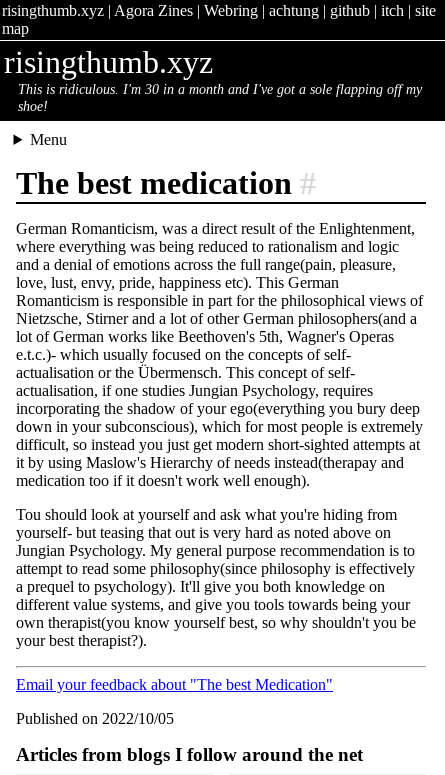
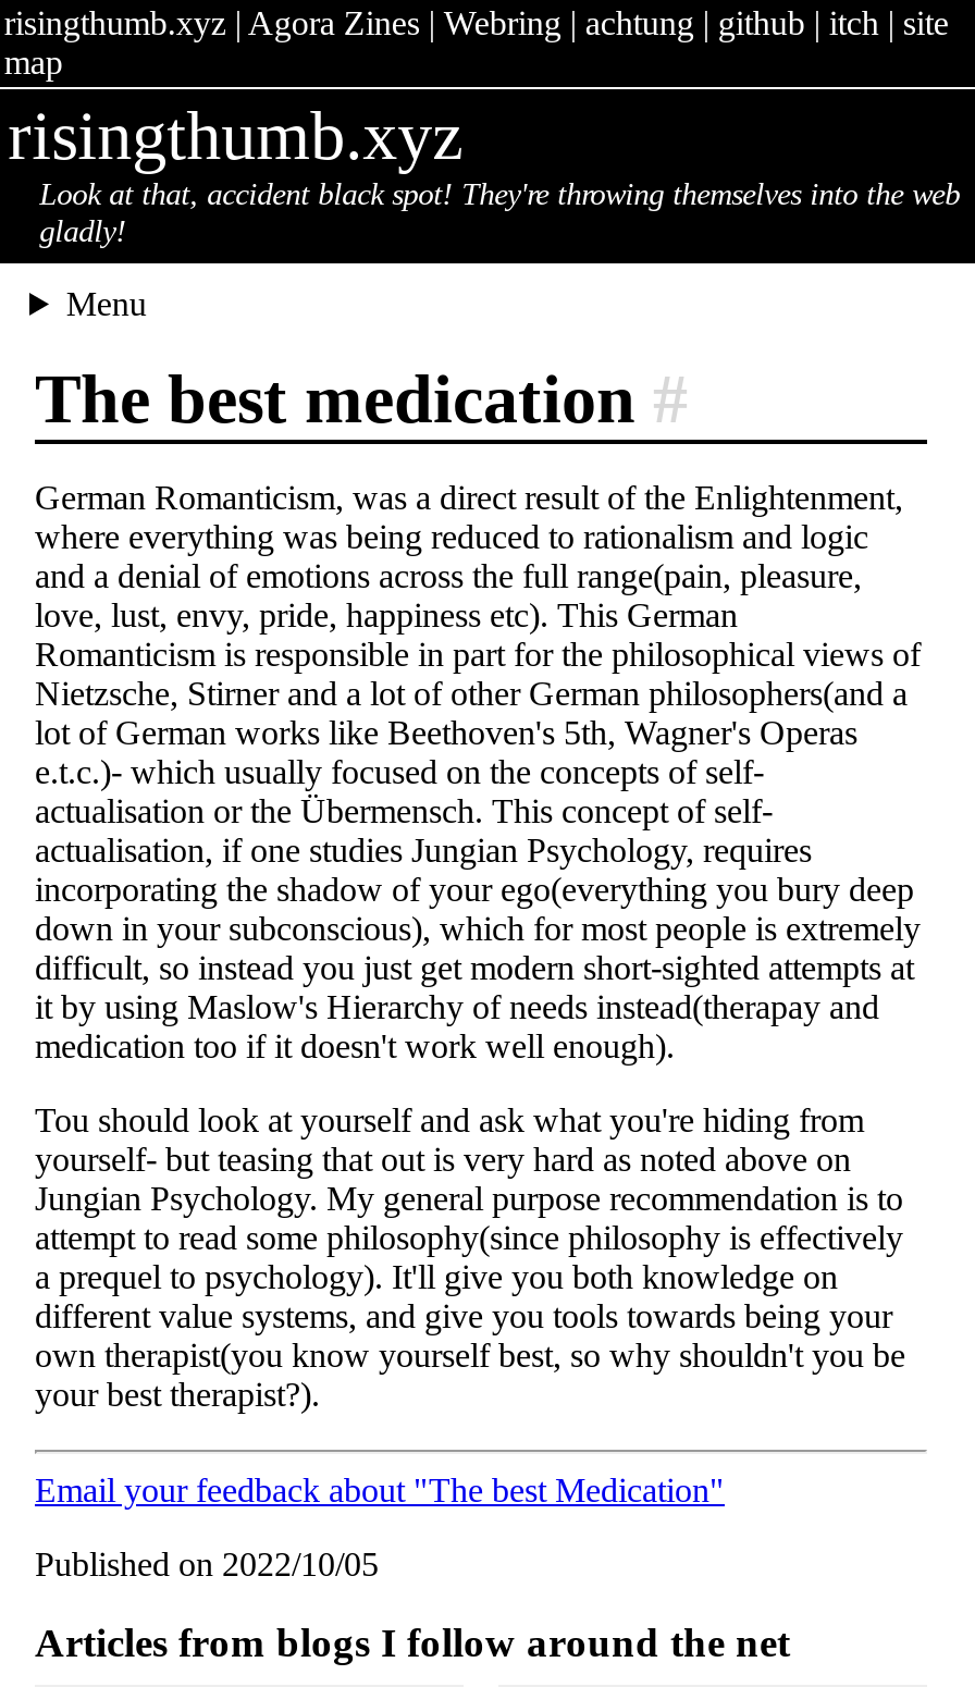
- This is ridiculous. I'm 30 in a month and I've got a sole flapping off my
- shoe!
+ Look at that, accident black spot! They're throwing themselves into the web
+ gladly!
